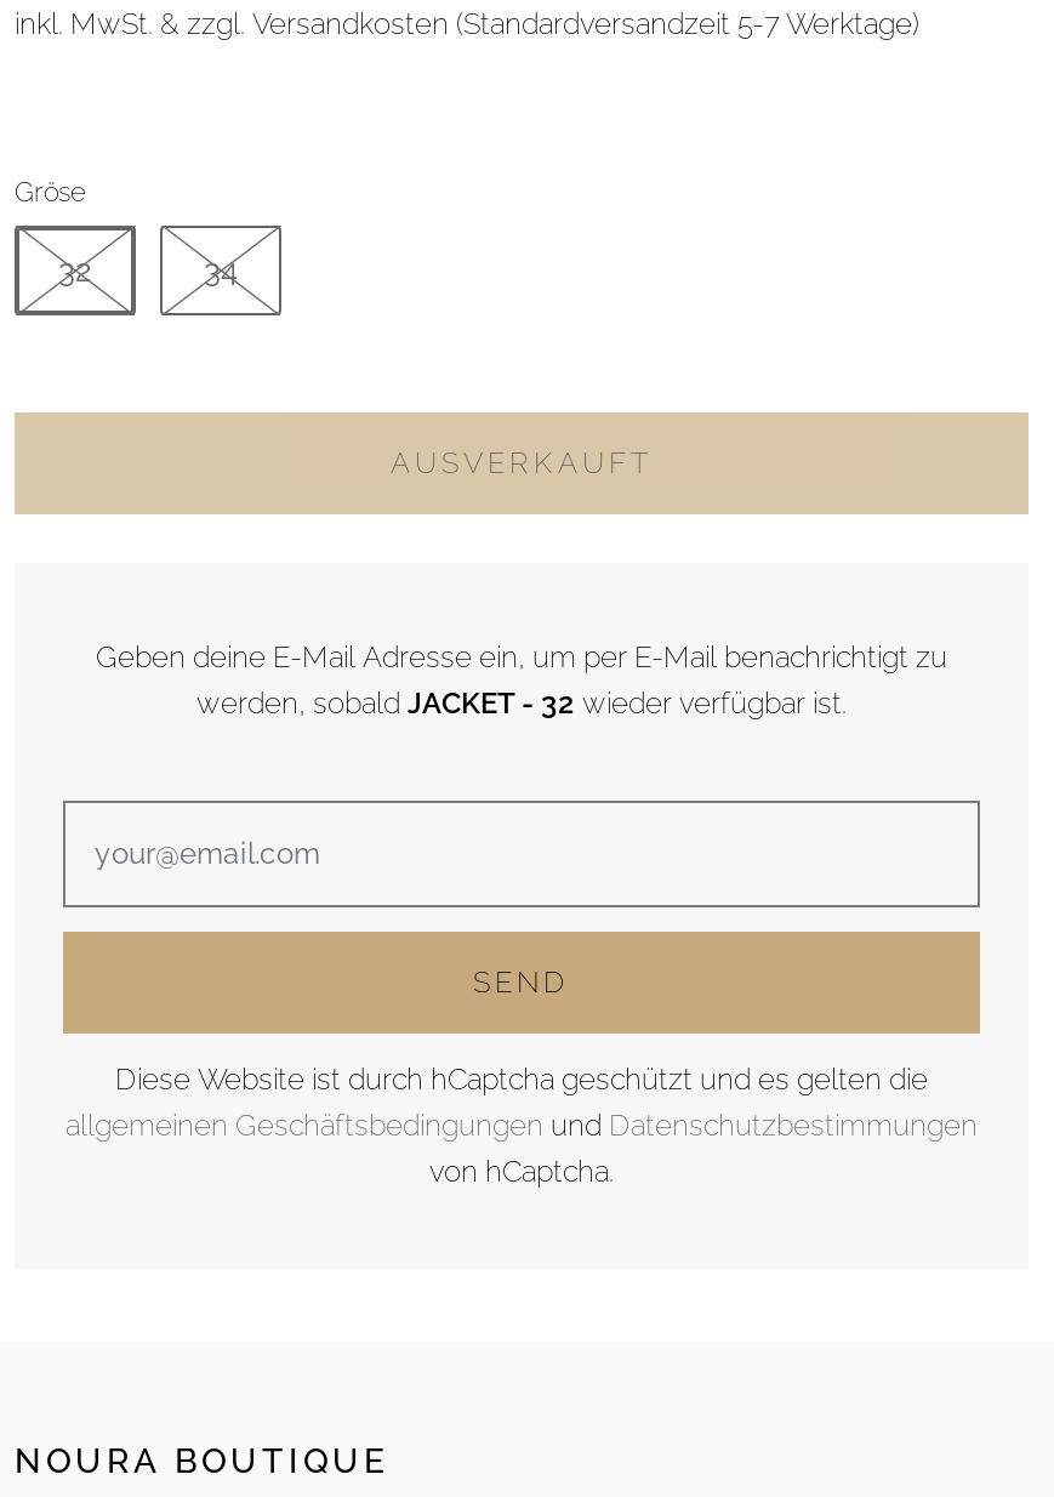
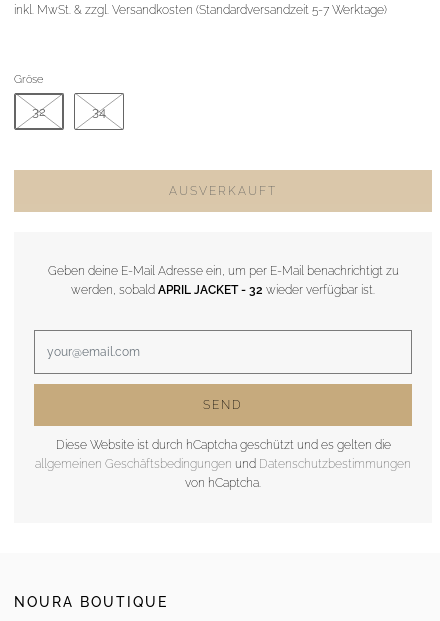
- werden, sobald JACKET - 32 wieder verfügbar ist.
+ werden, sobald APRIL JACKET - 32 wieder verfügbar ist.
